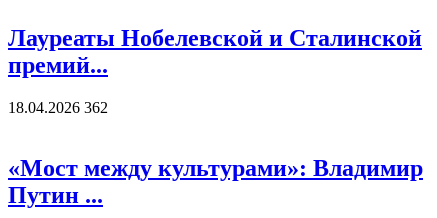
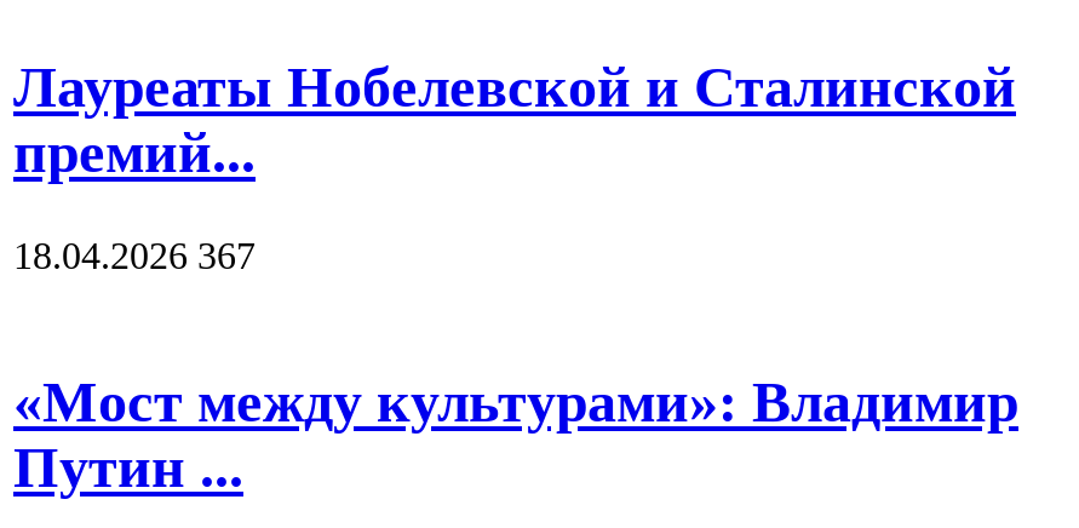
- 18.04.2026 362
+ 18.04.2026 367
